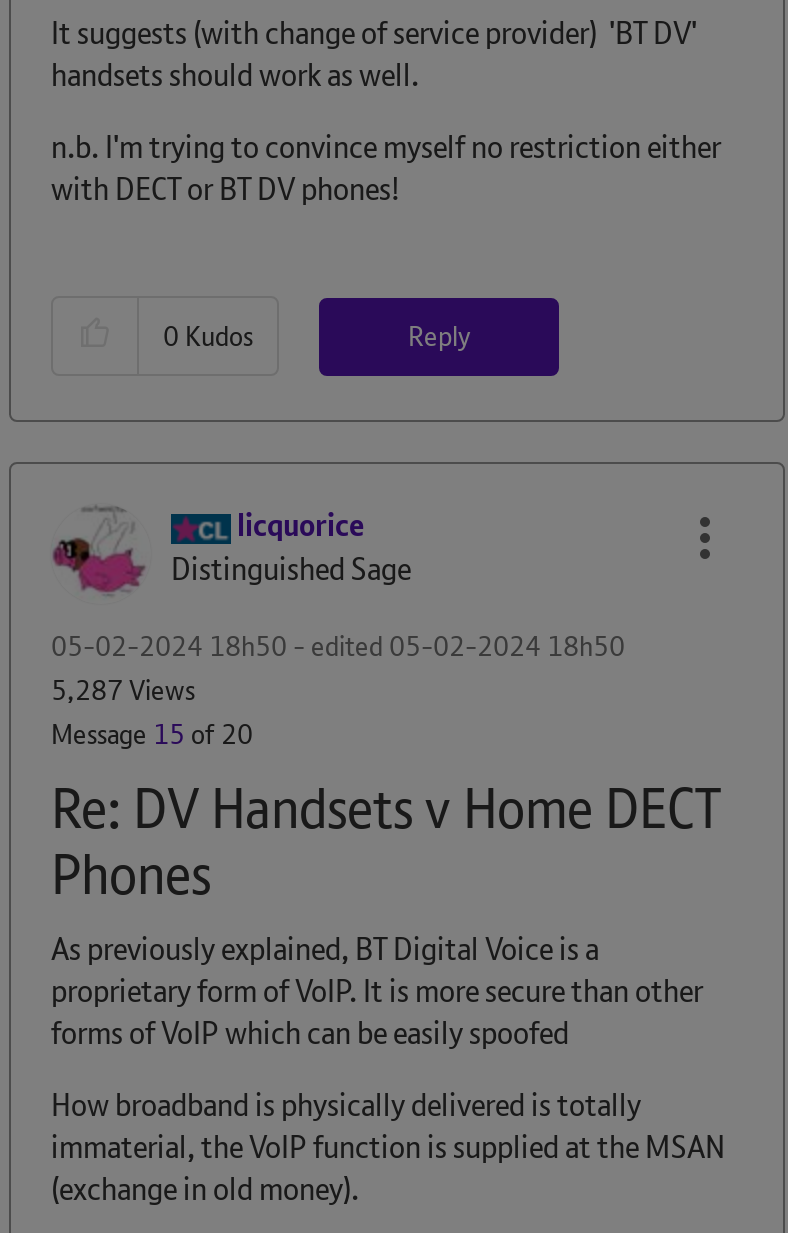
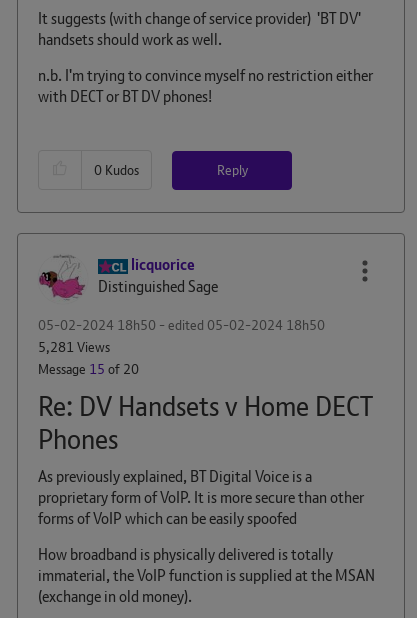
- 5,287 Views
+ 5,281 Views
